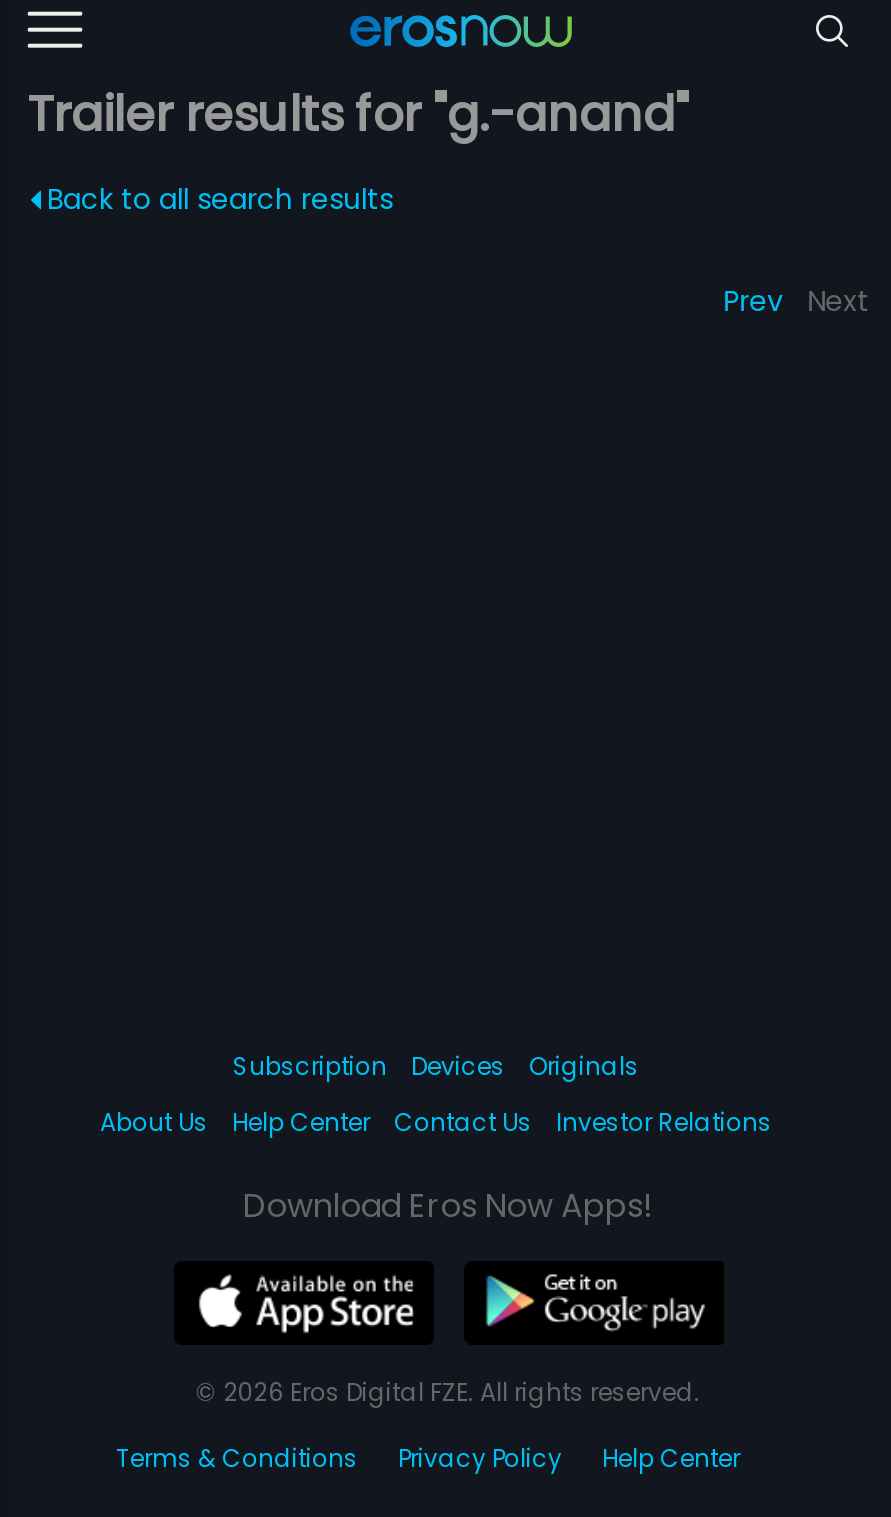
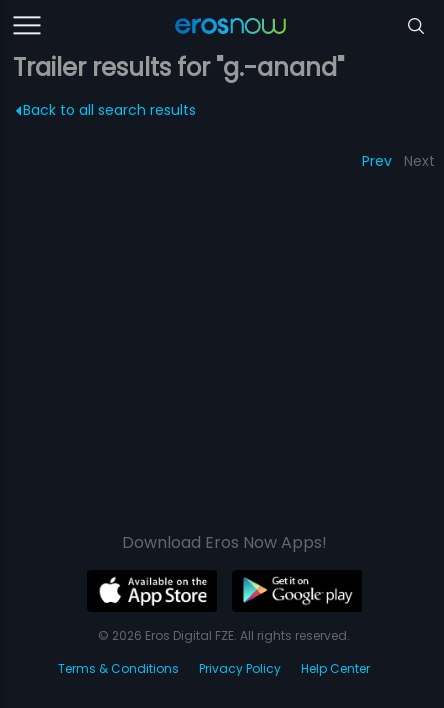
- Subscription
- Devices
- Originals
- About Us
- Help Center
- Contact Us
- Investor Relations
